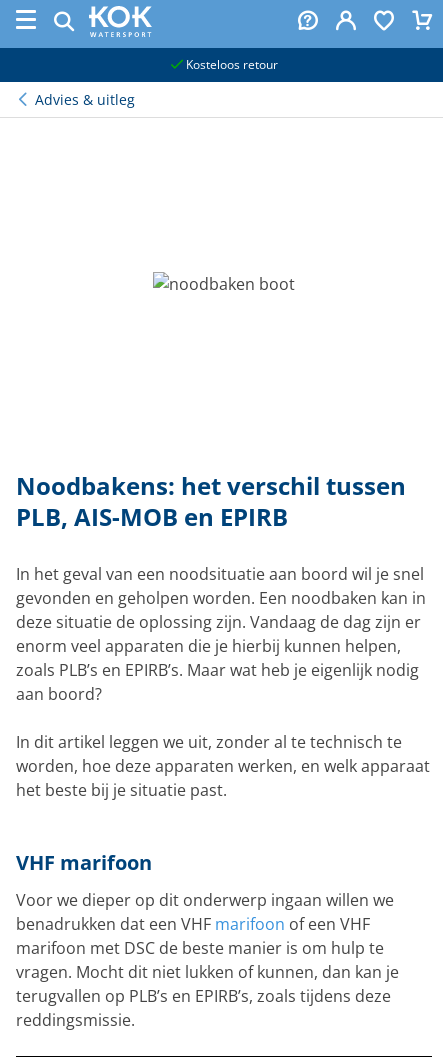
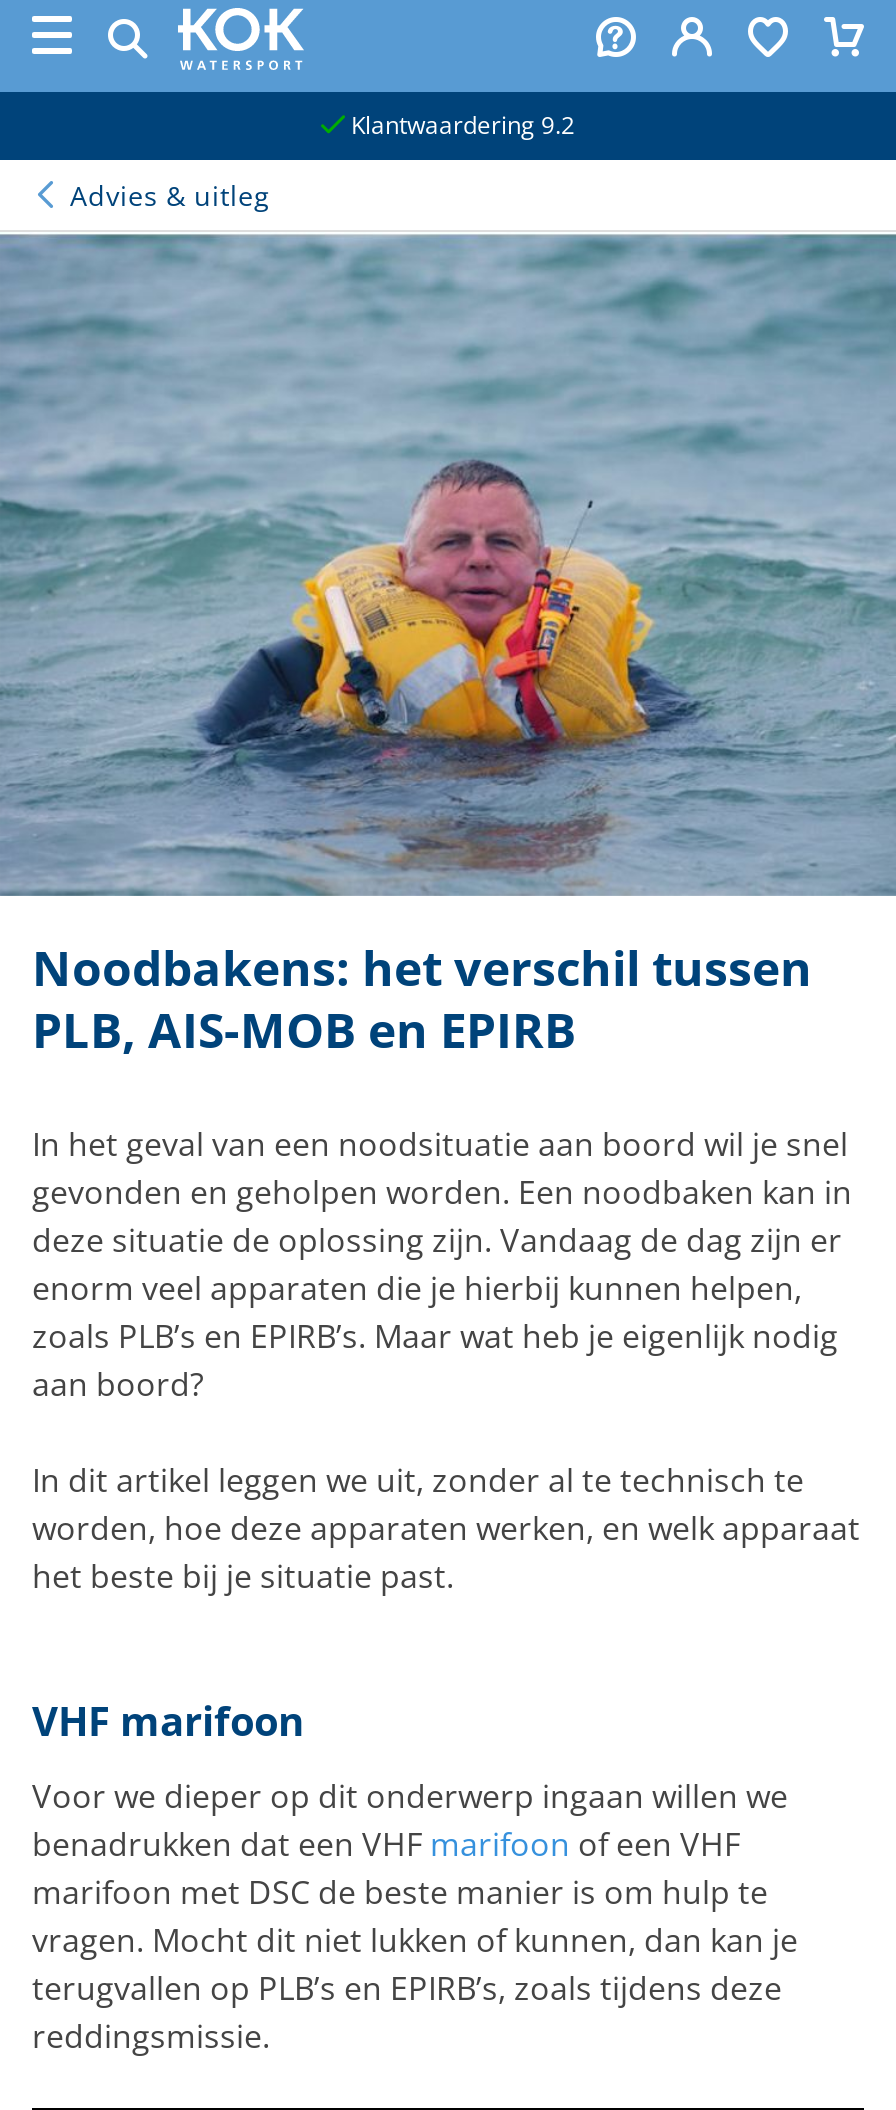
- Kosteloos retour
+ Klantwaardering 9.2

+ [image]
